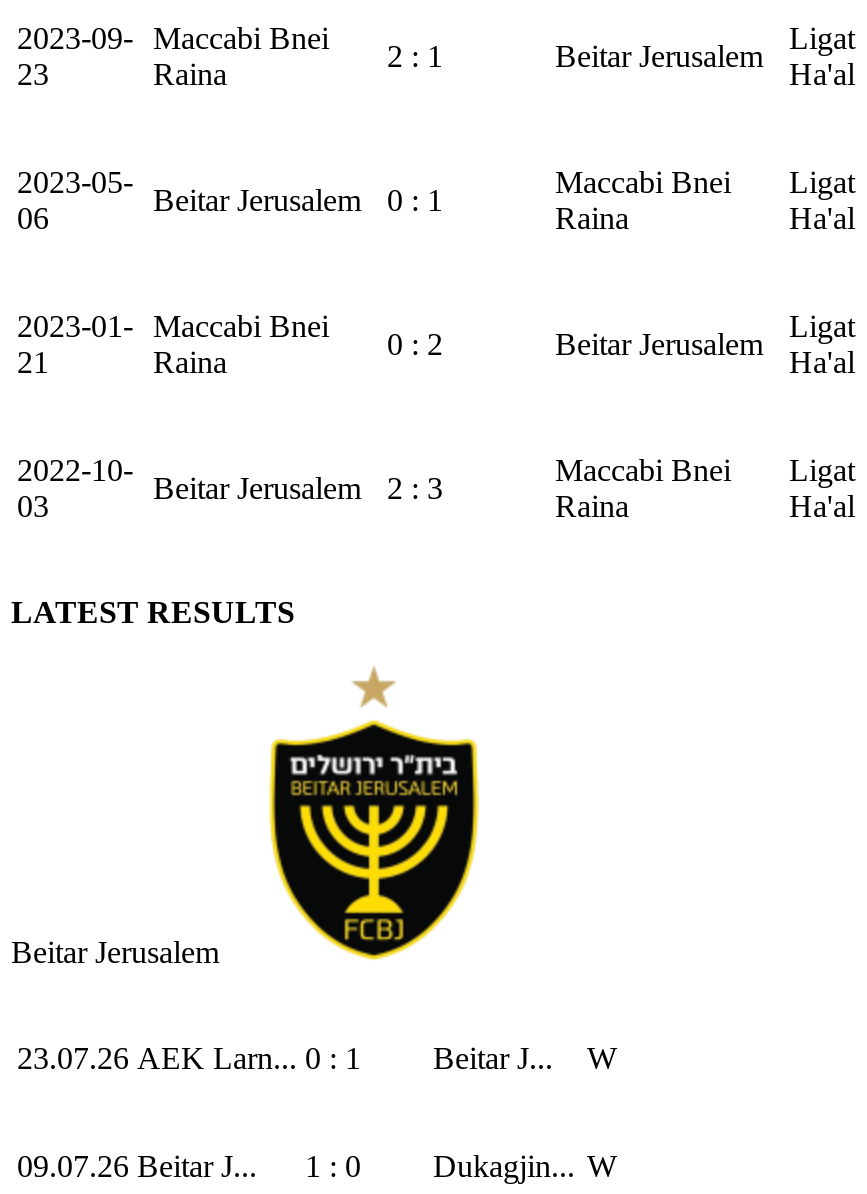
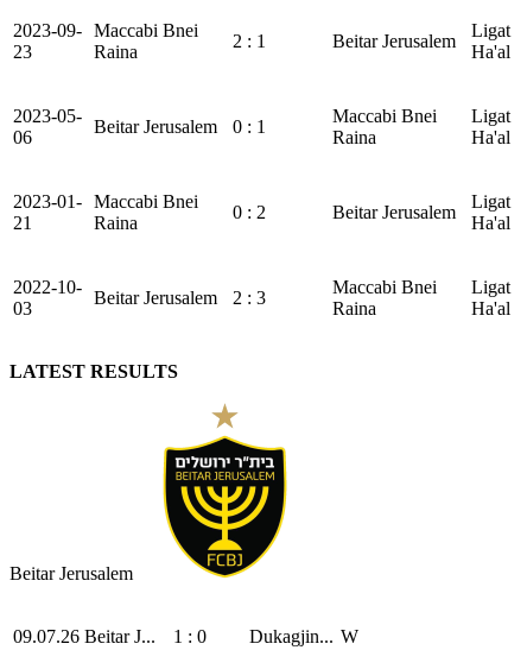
- 23.07.26 AEK Larn... 0 : 1
- Beitar J...
- W
